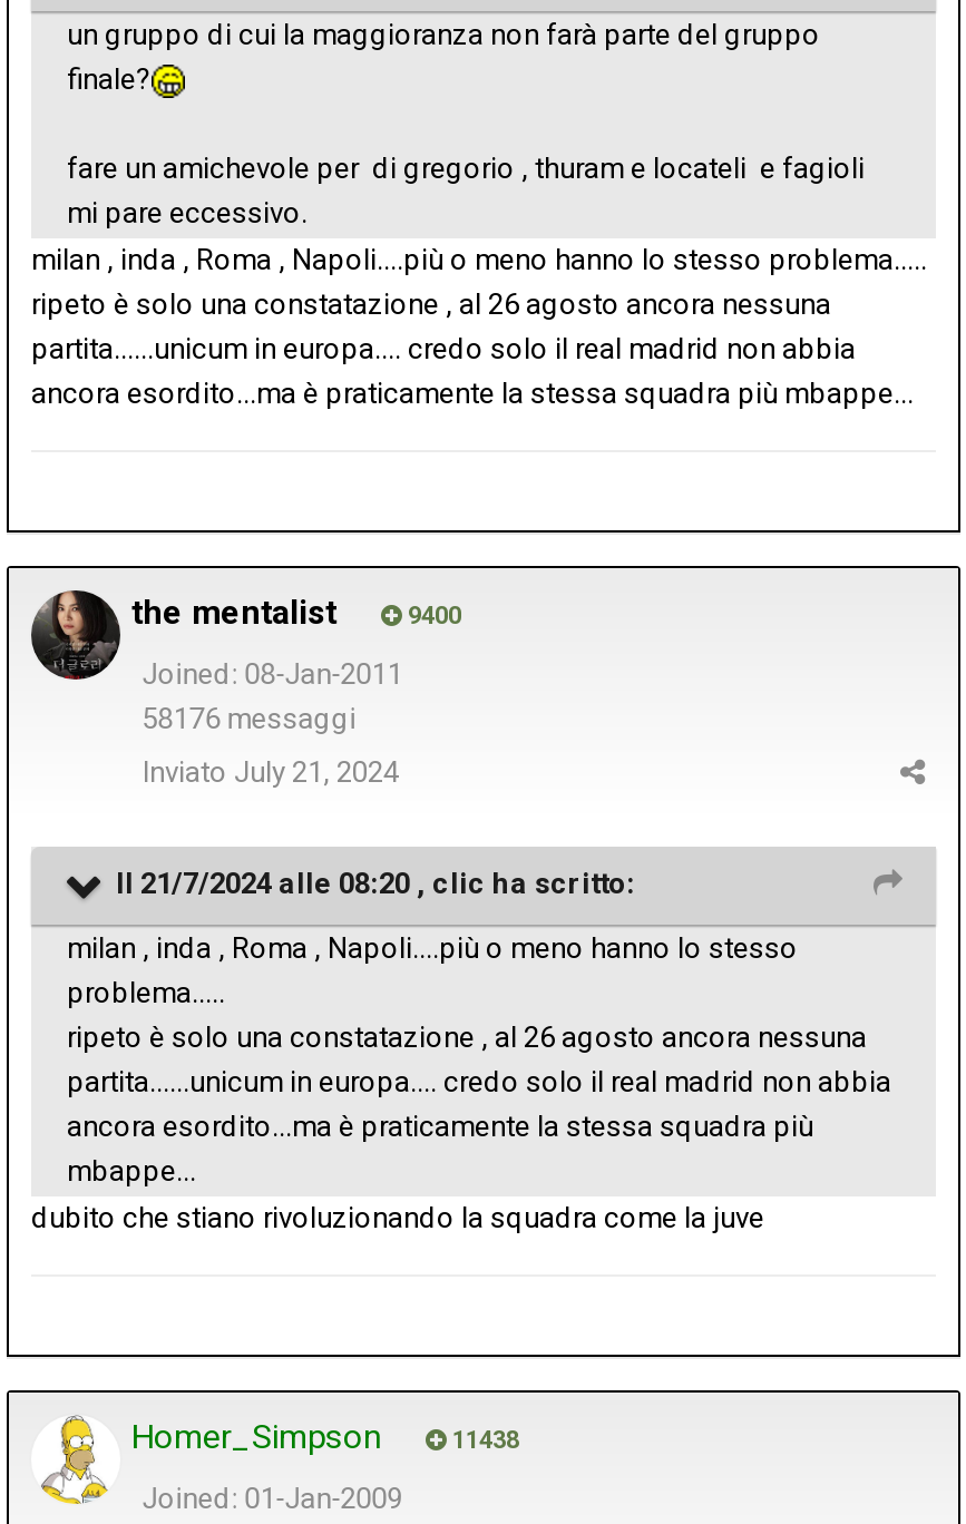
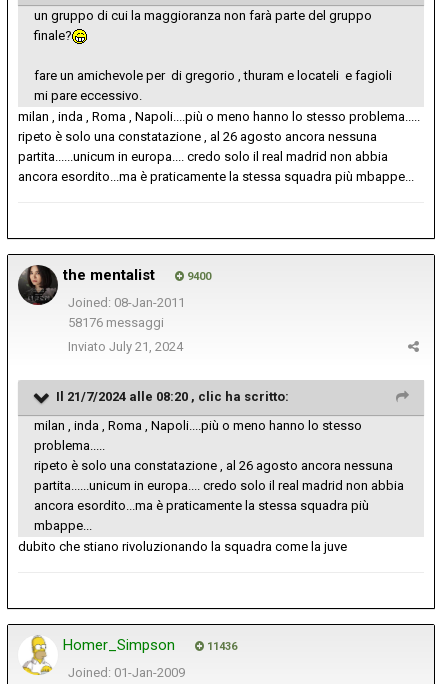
- 11438
+ 11436
